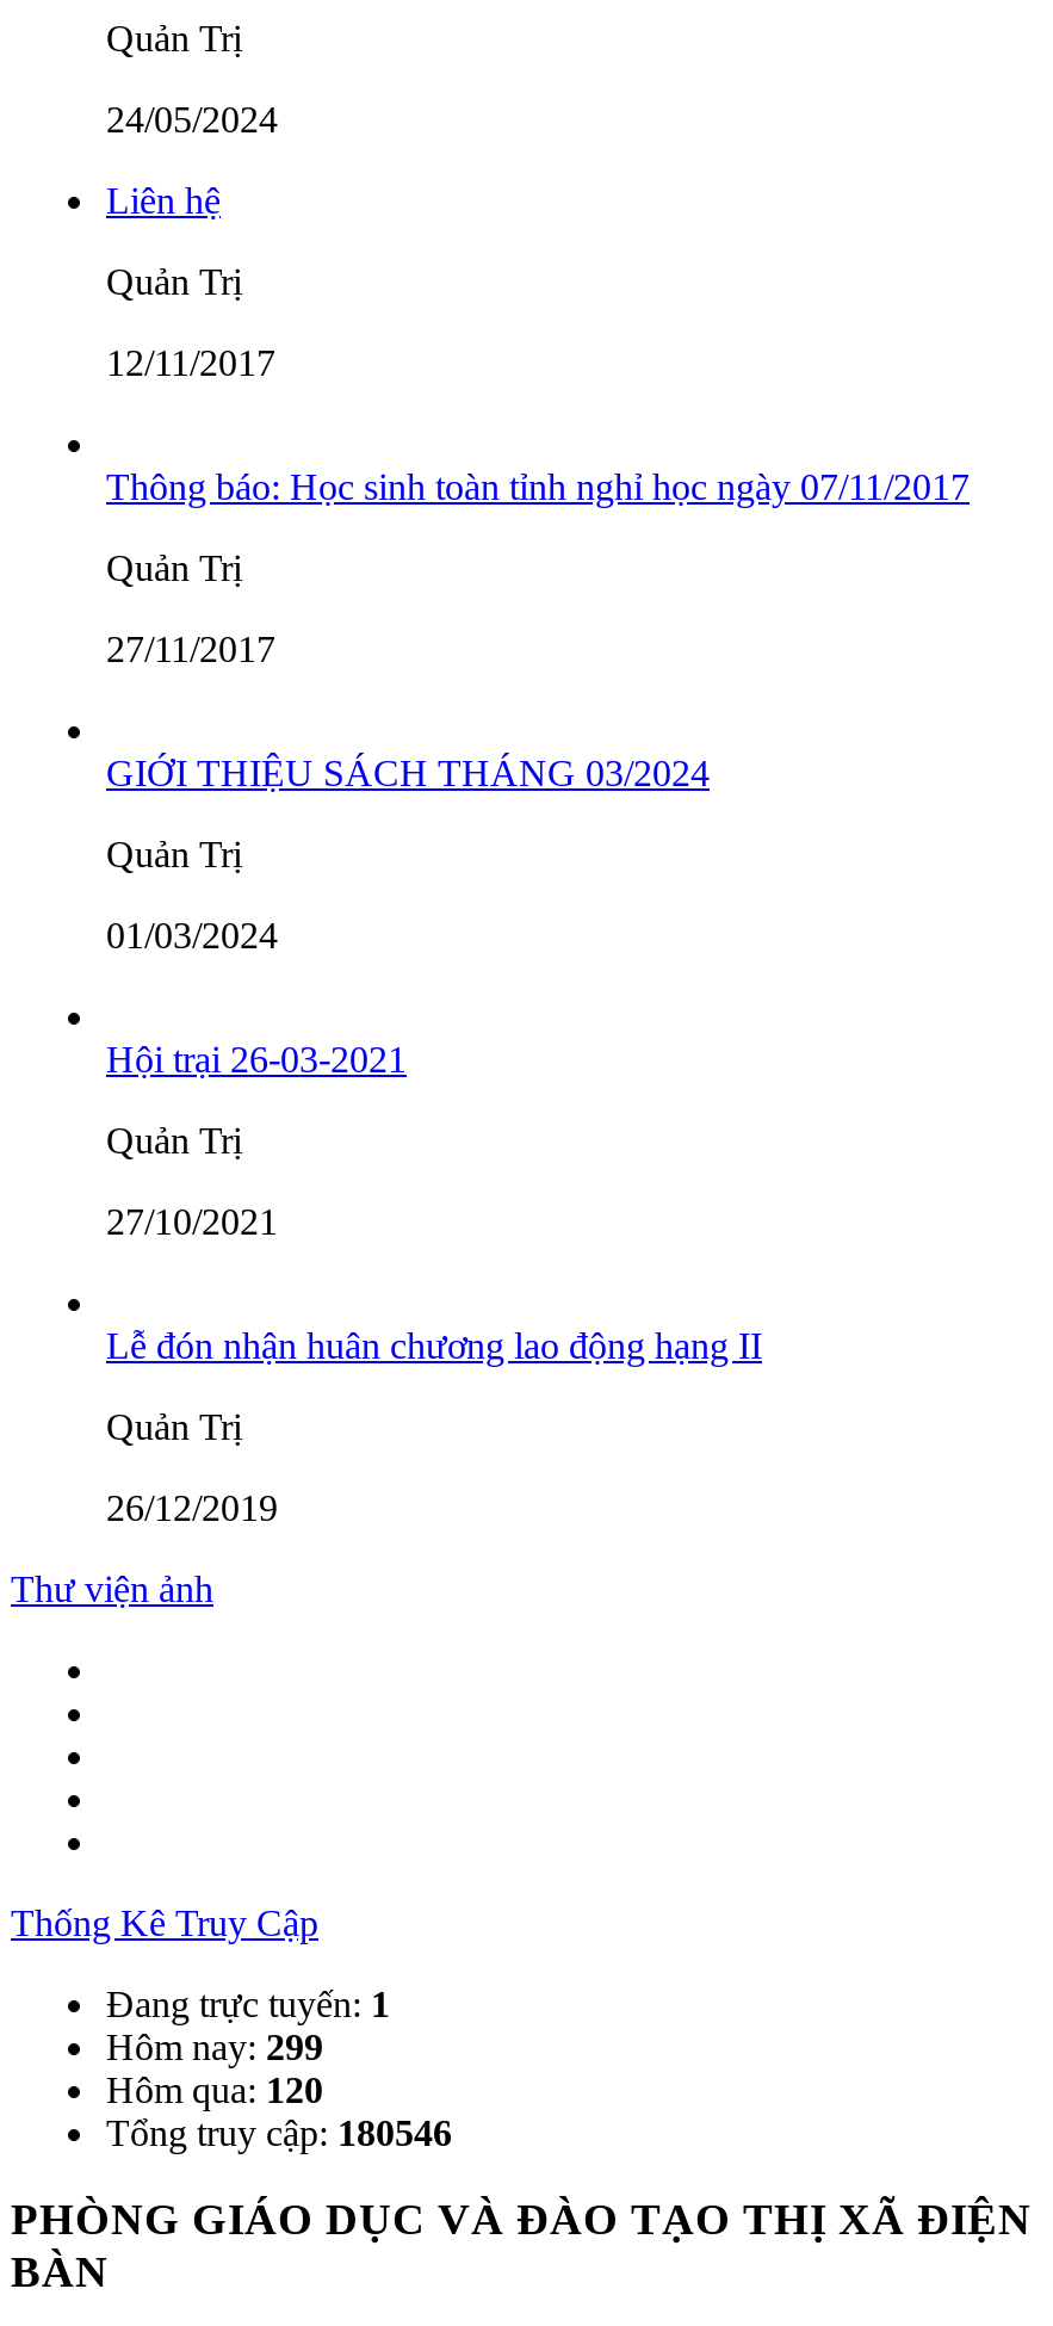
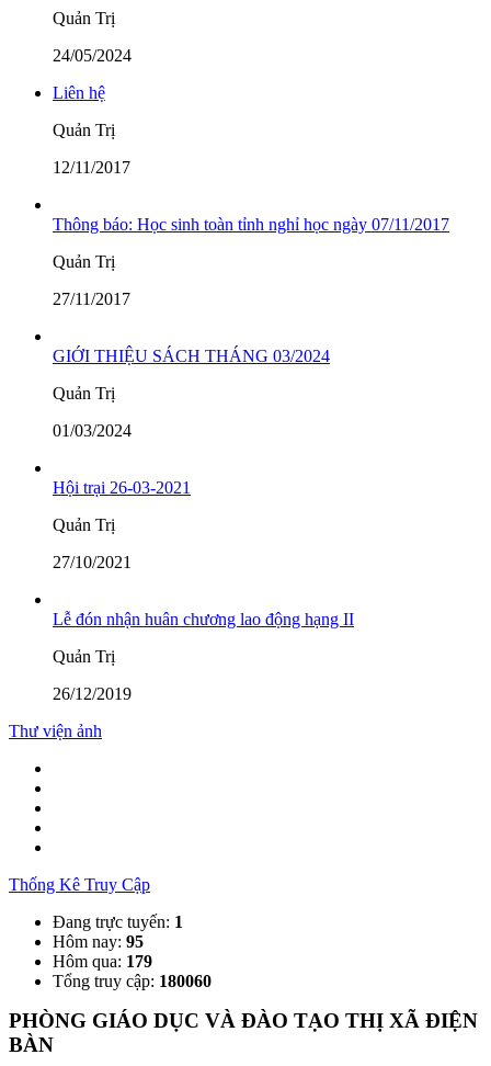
- Hôm nay: 299
+ Hôm nay: 95

- Hôm qua: 120
+ Hôm qua: 179

- Tổng truy cập: 180546
+ Tổng truy cập: 180060
